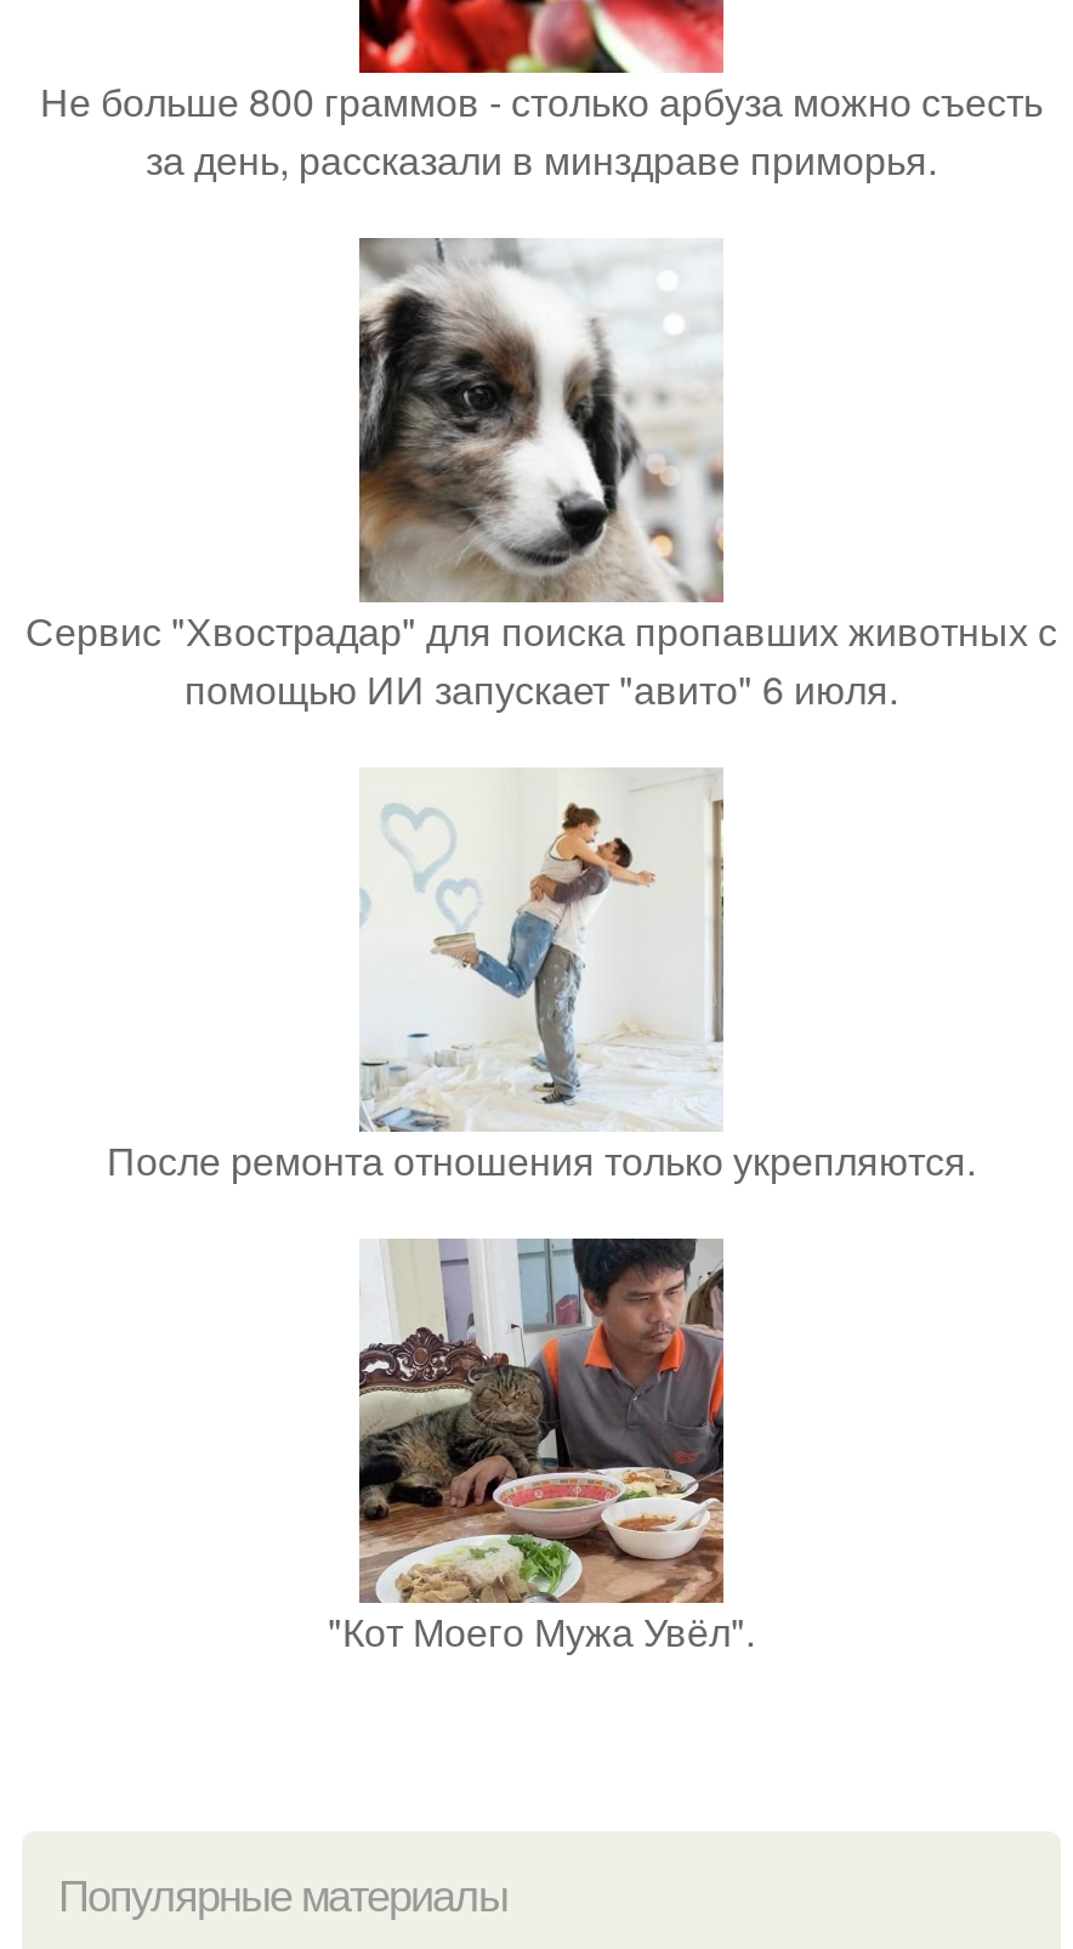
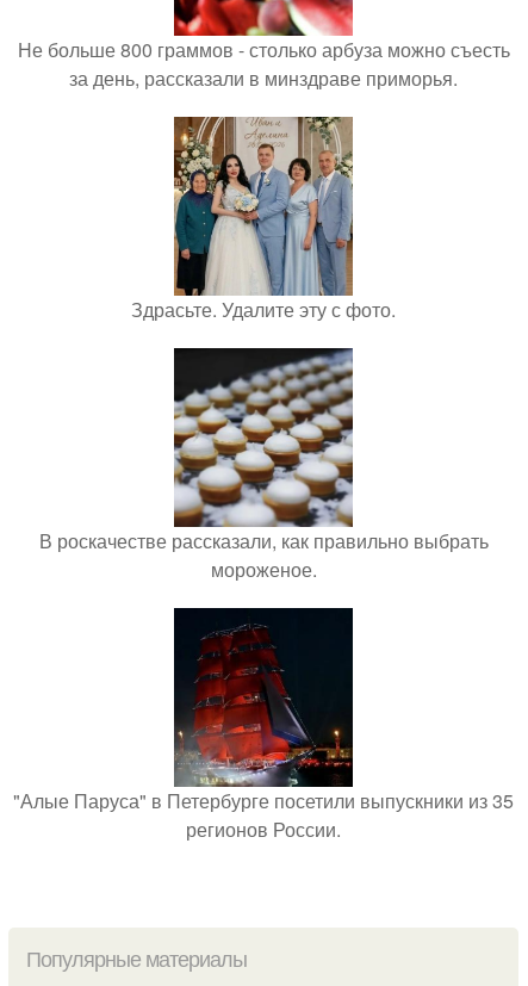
- [image]
- Сервис "Хвострадар" для поиска пропавших животных с
- помощью ИИ запускает "авито" 6 июля.
+ [image]
+ Здрасьте. Удалите эту с фото.

- [image]
+ [image]

- После ремонта отношения только укрепляются.
+ В роскачестве рассказали, как правильно выбрать
+ мороженое.

- [image]
- "Кот Моего Мужа Увёл".
+ [image]
+ "Алые Паруса" в Петербурге посетили выпускники из 35
+ регионов России.
